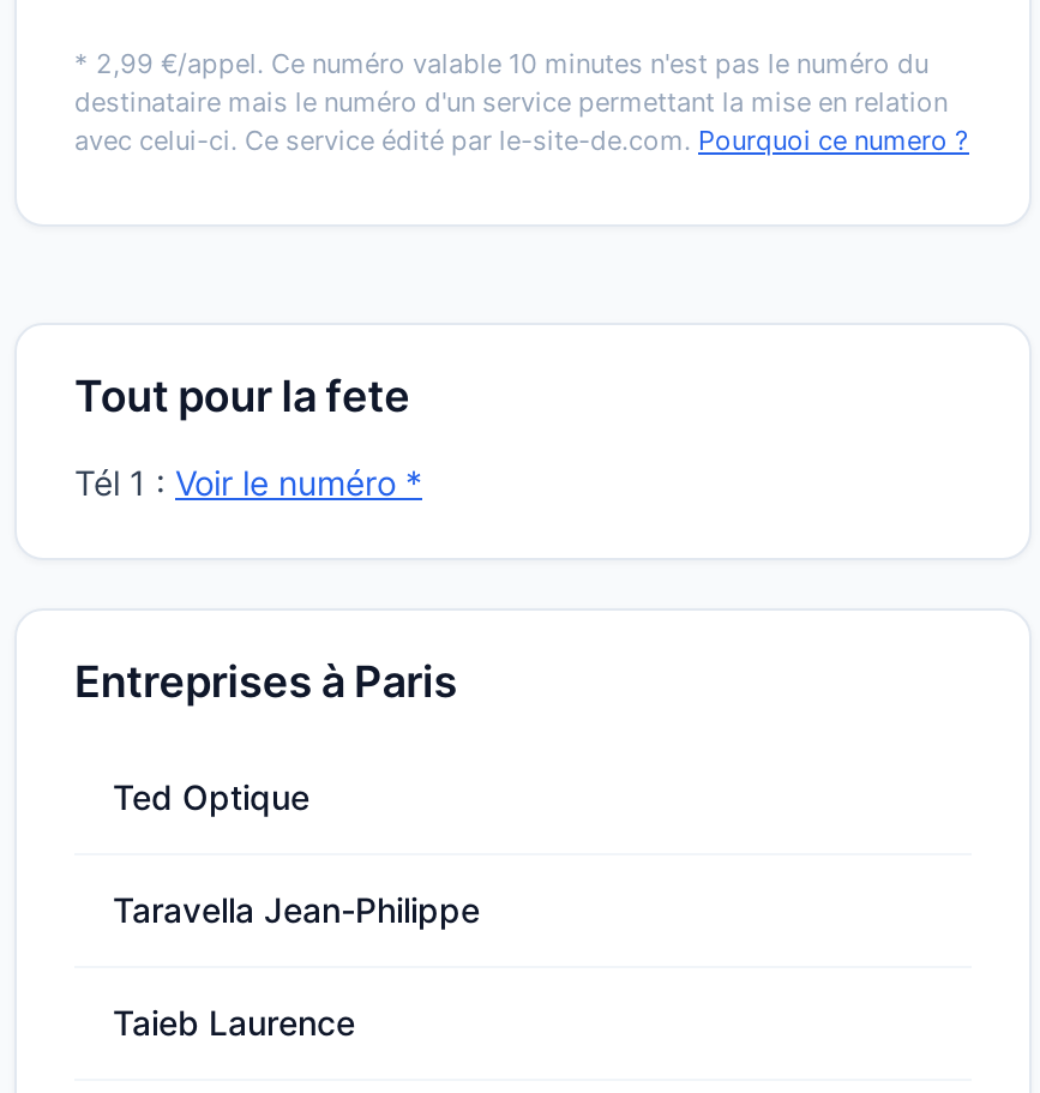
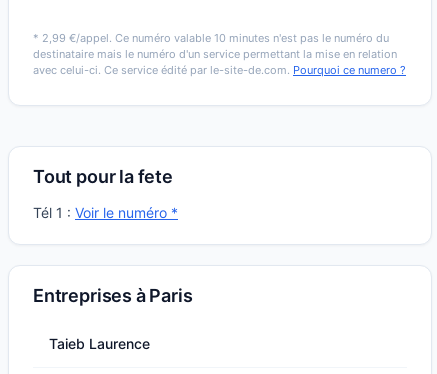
- Ted Optique
- Taravella Jean-Philippe
